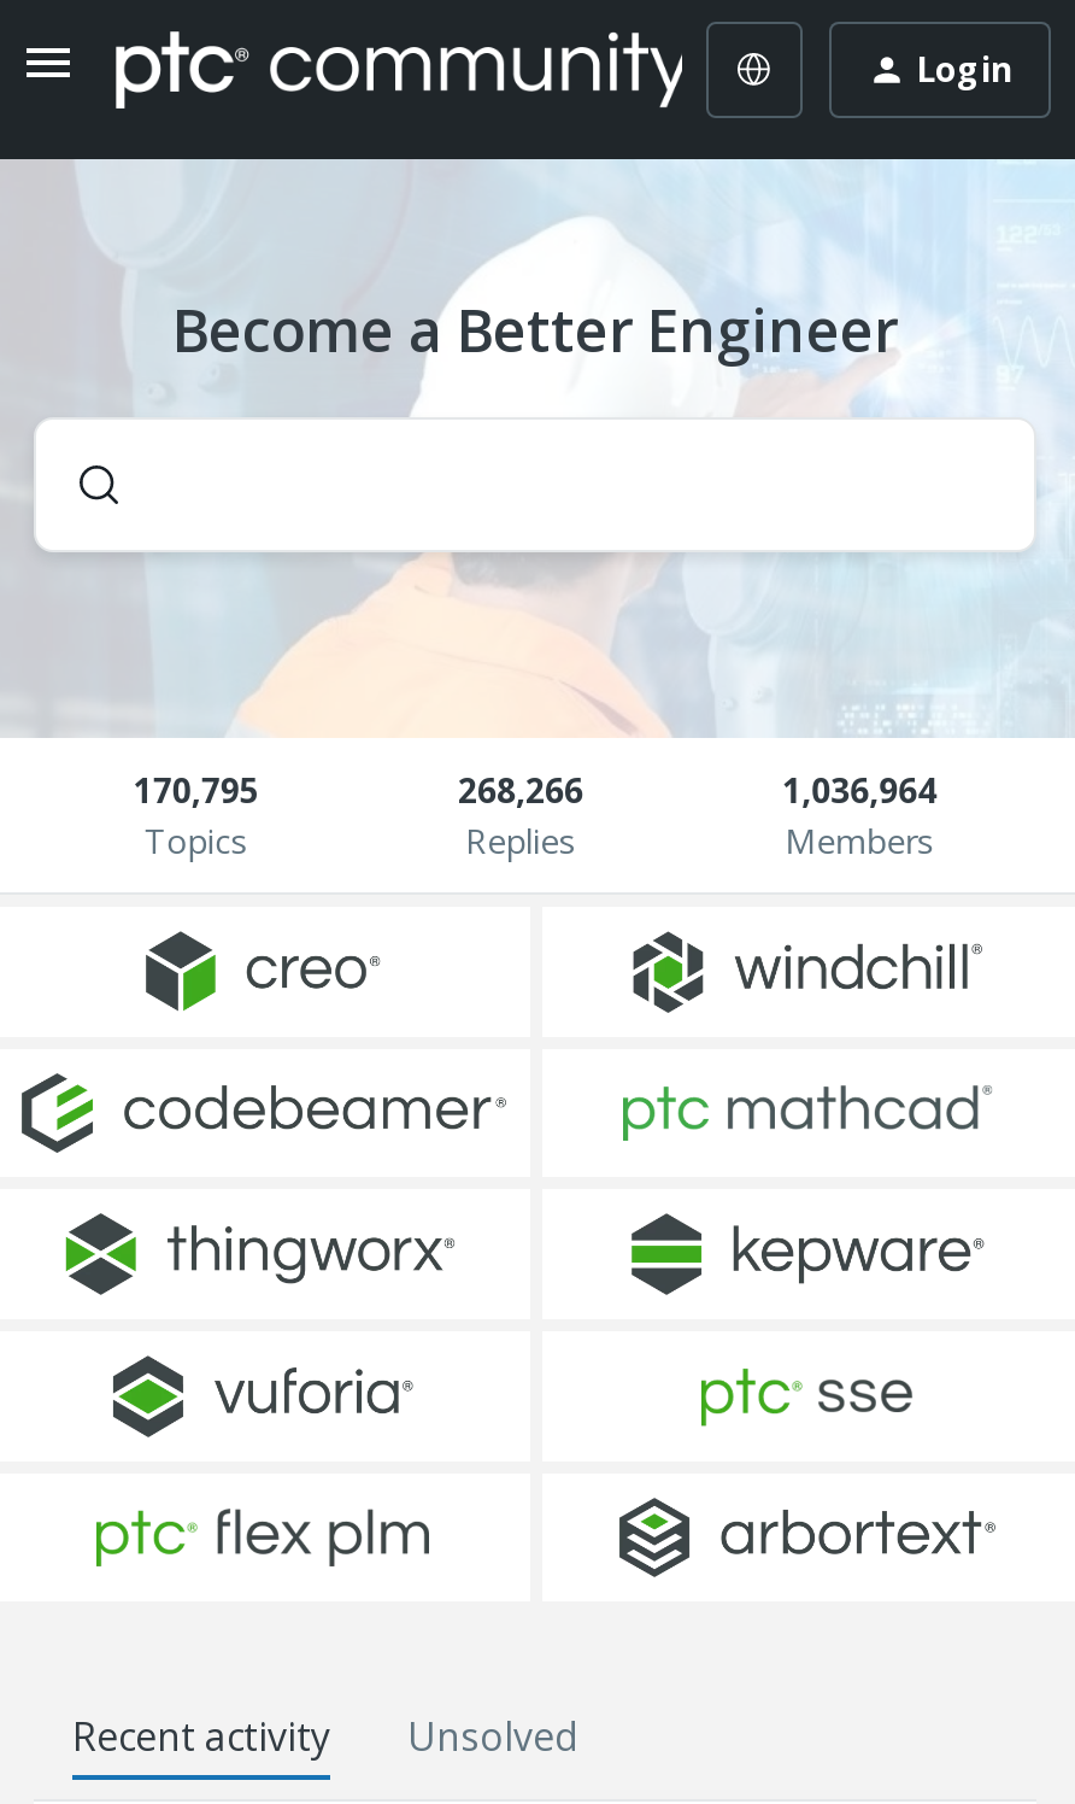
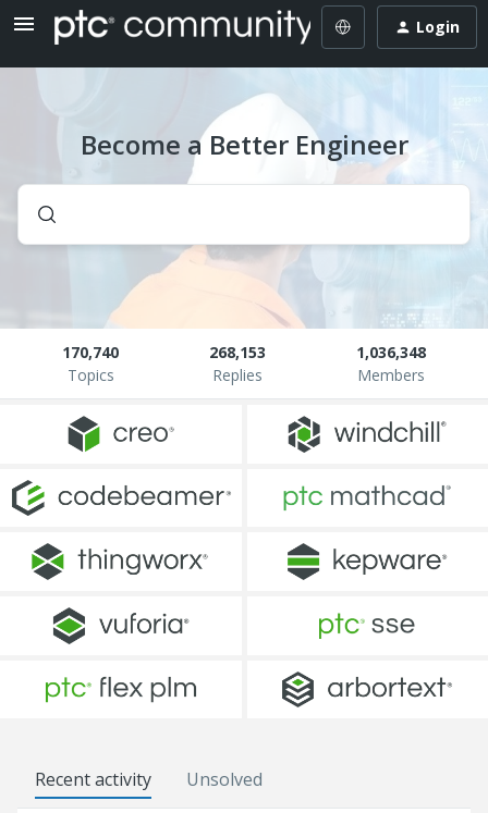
- 170,795
+ 170,740

- 268,266
+ 268,153

- 1,036,964
+ 1,036,348
